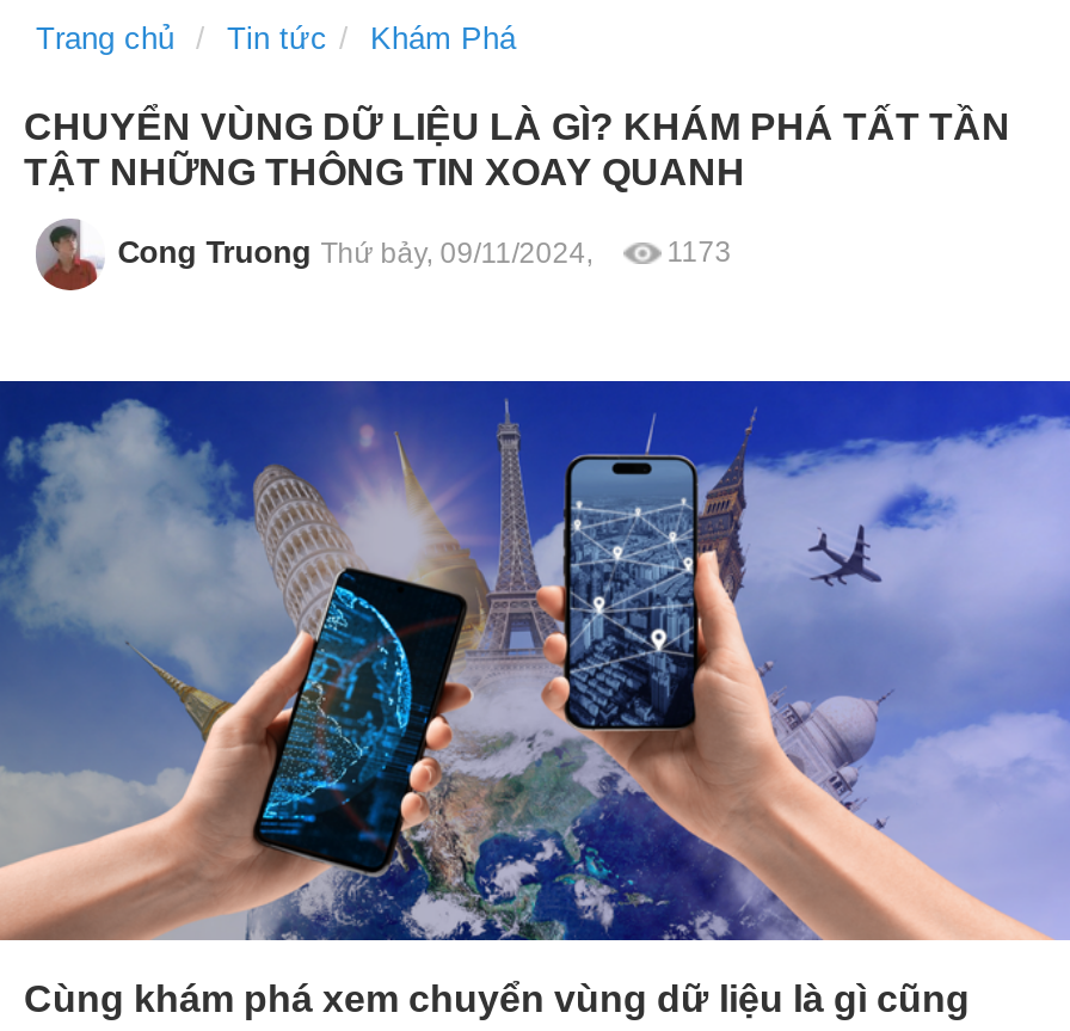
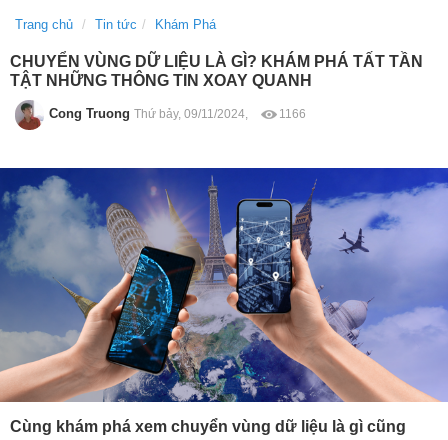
- Cong Truong Thứ bảy, 09/11/2024, 1173
+ Cong Truong Thứ bảy, 09/11/2024, 1166
